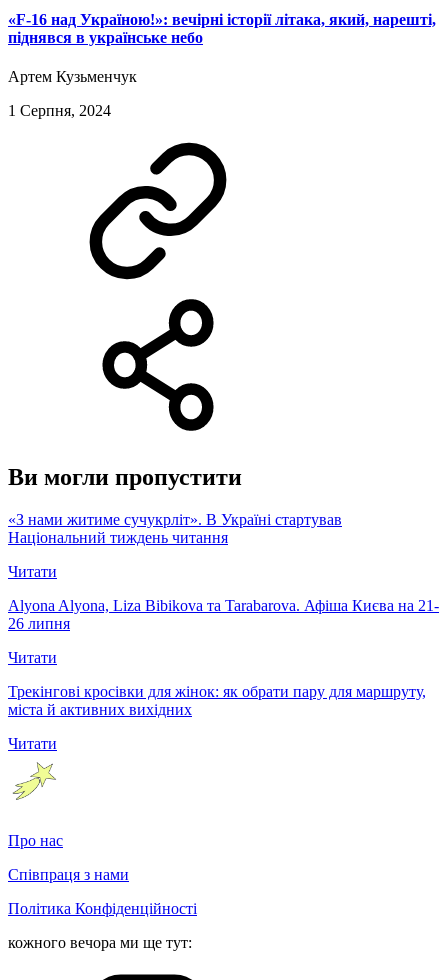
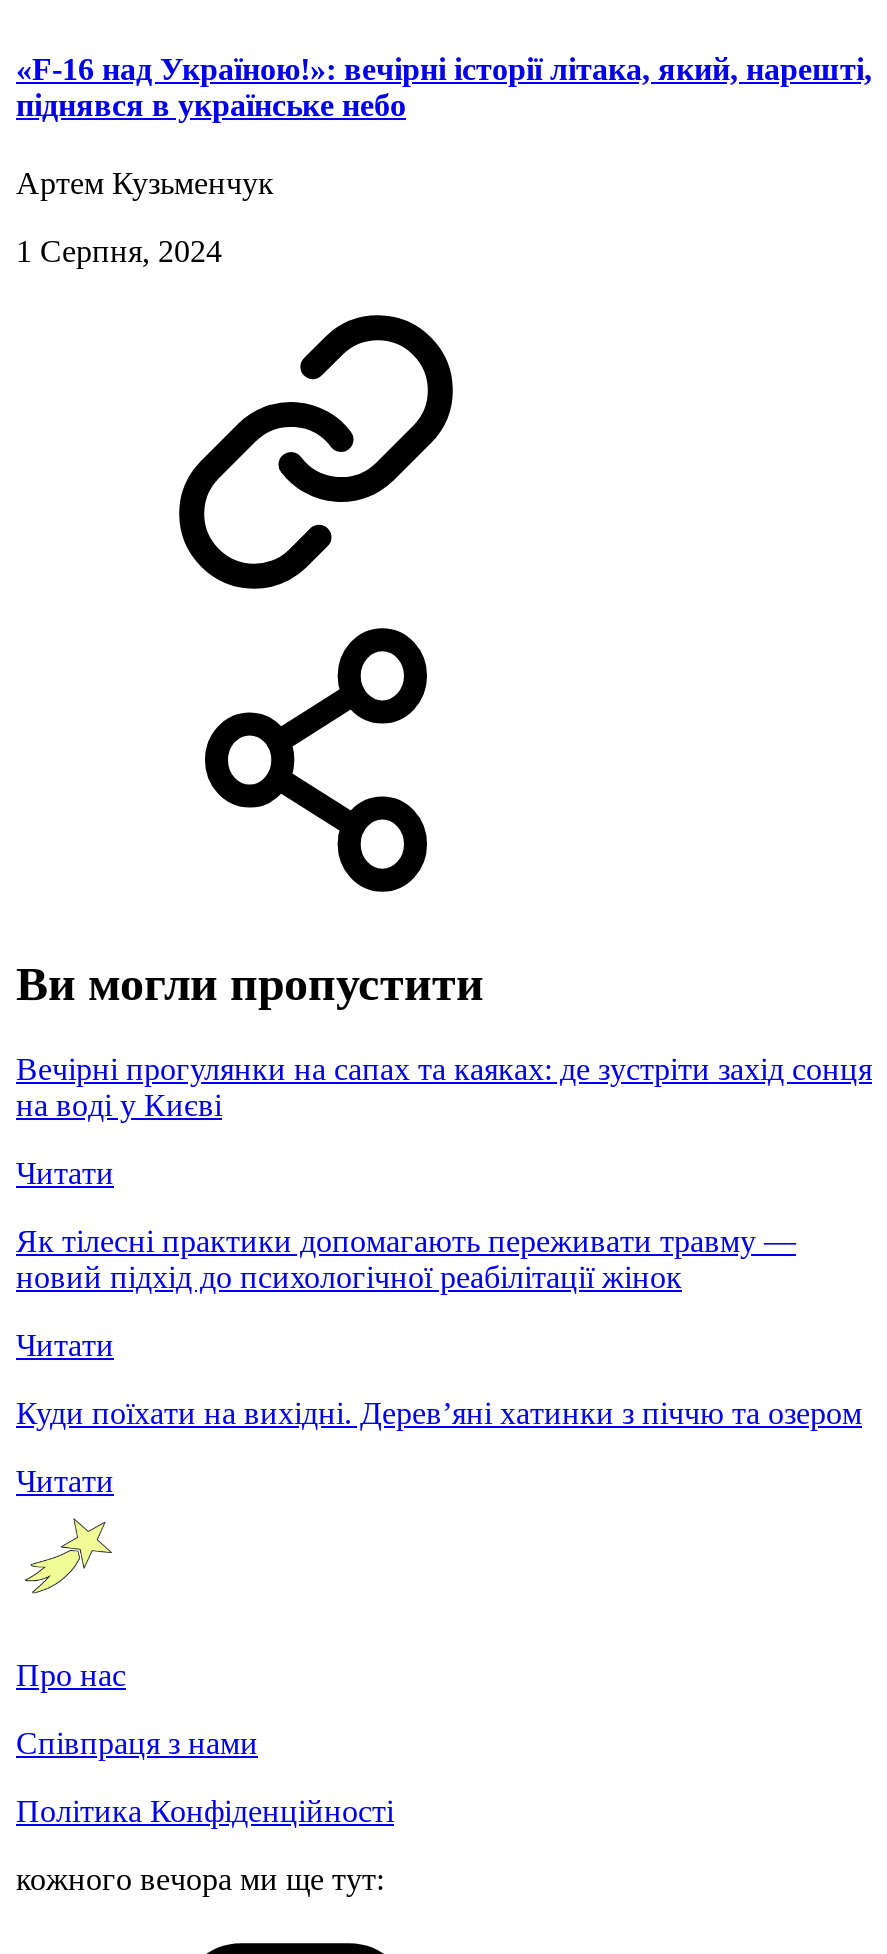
- «З нами житиме сучукрліт». В Україні стартував
- Національний тиждень читання
+ Вечірні прогулянки на сапах та каяках: де зустріти захід сонця
+ на воді у Києві

- Alyona Alyona, Liza Bibikova та Tarabarova. Афіша Києва на 21-
- 26 липня
+ Як тілесні практики допомагають переживати травму —
+ новий підхід до психологічної реабілітації жінок

- Трекінгові кросівки для жінок: як обрати пару для маршруту,
- міста й активних вихідних
+ Куди поїхати на вихідні. Дерев’яні хатинки з піччю та озером
